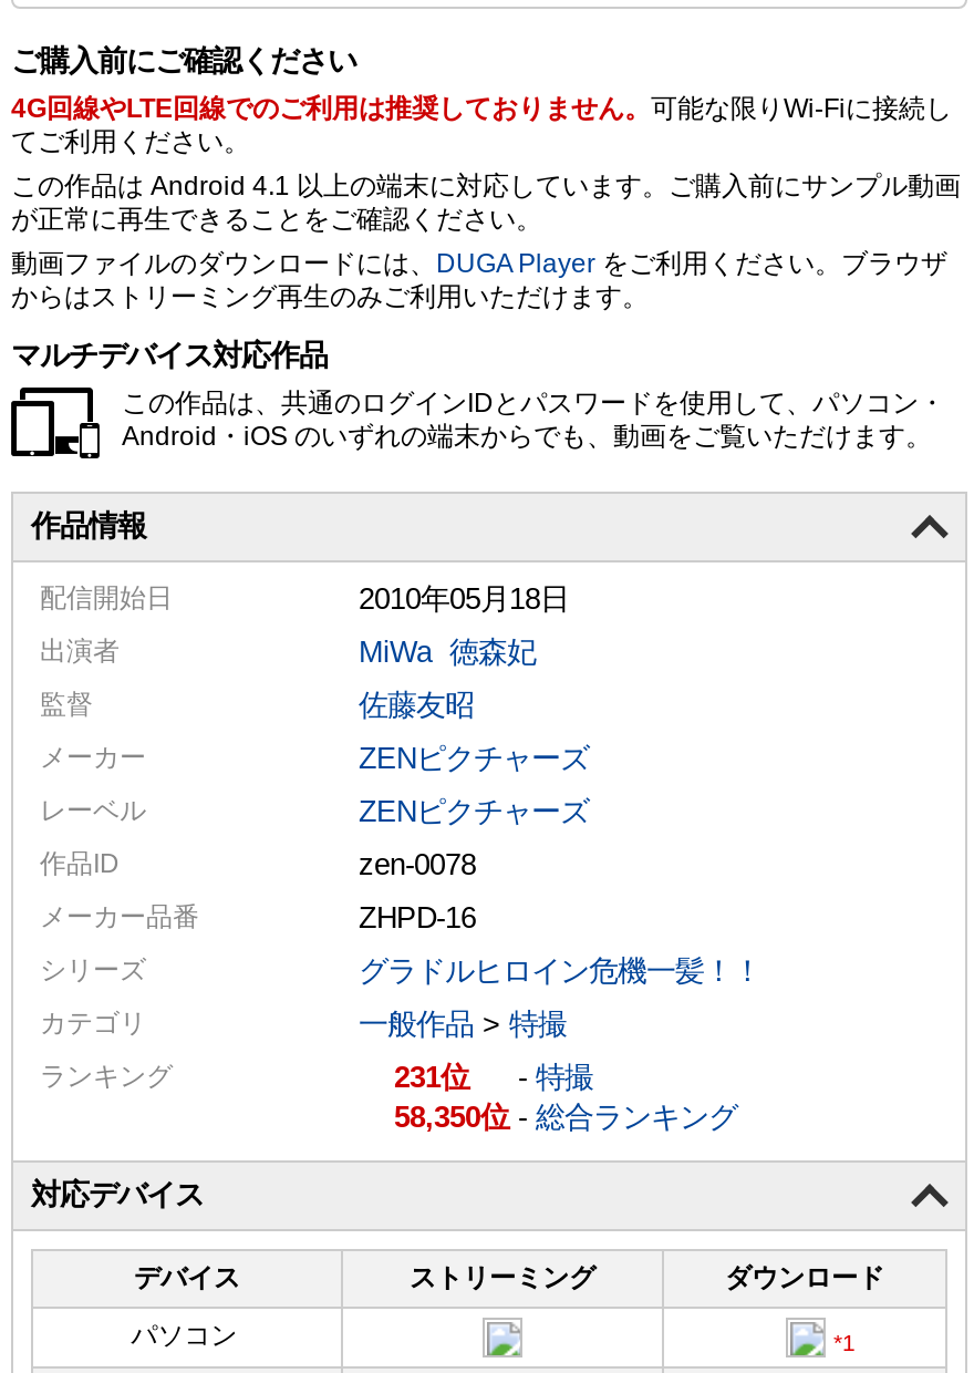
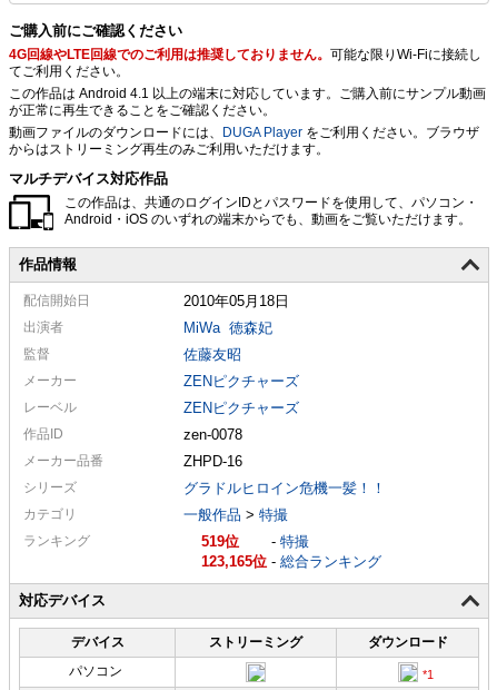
- 231
+ 519

- 58,350 -総合ランキング
+ 123,165 -総合ランキング
